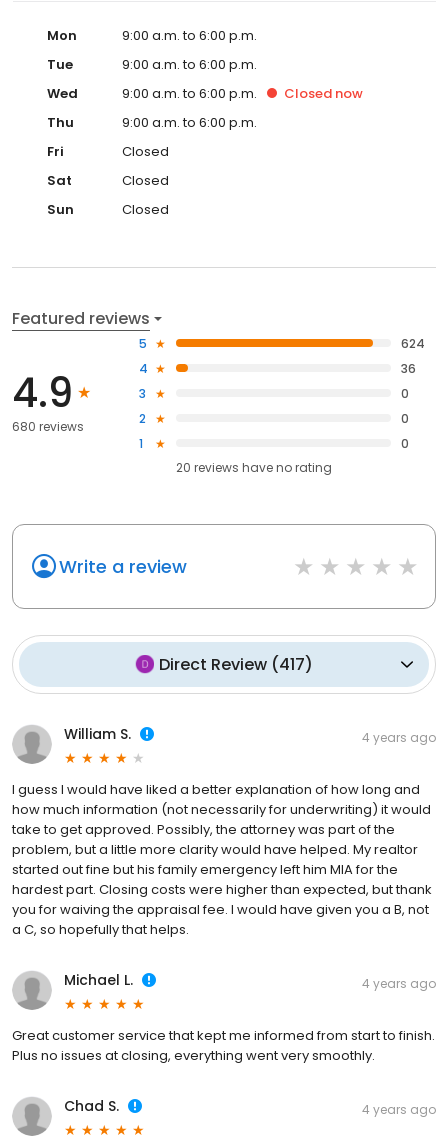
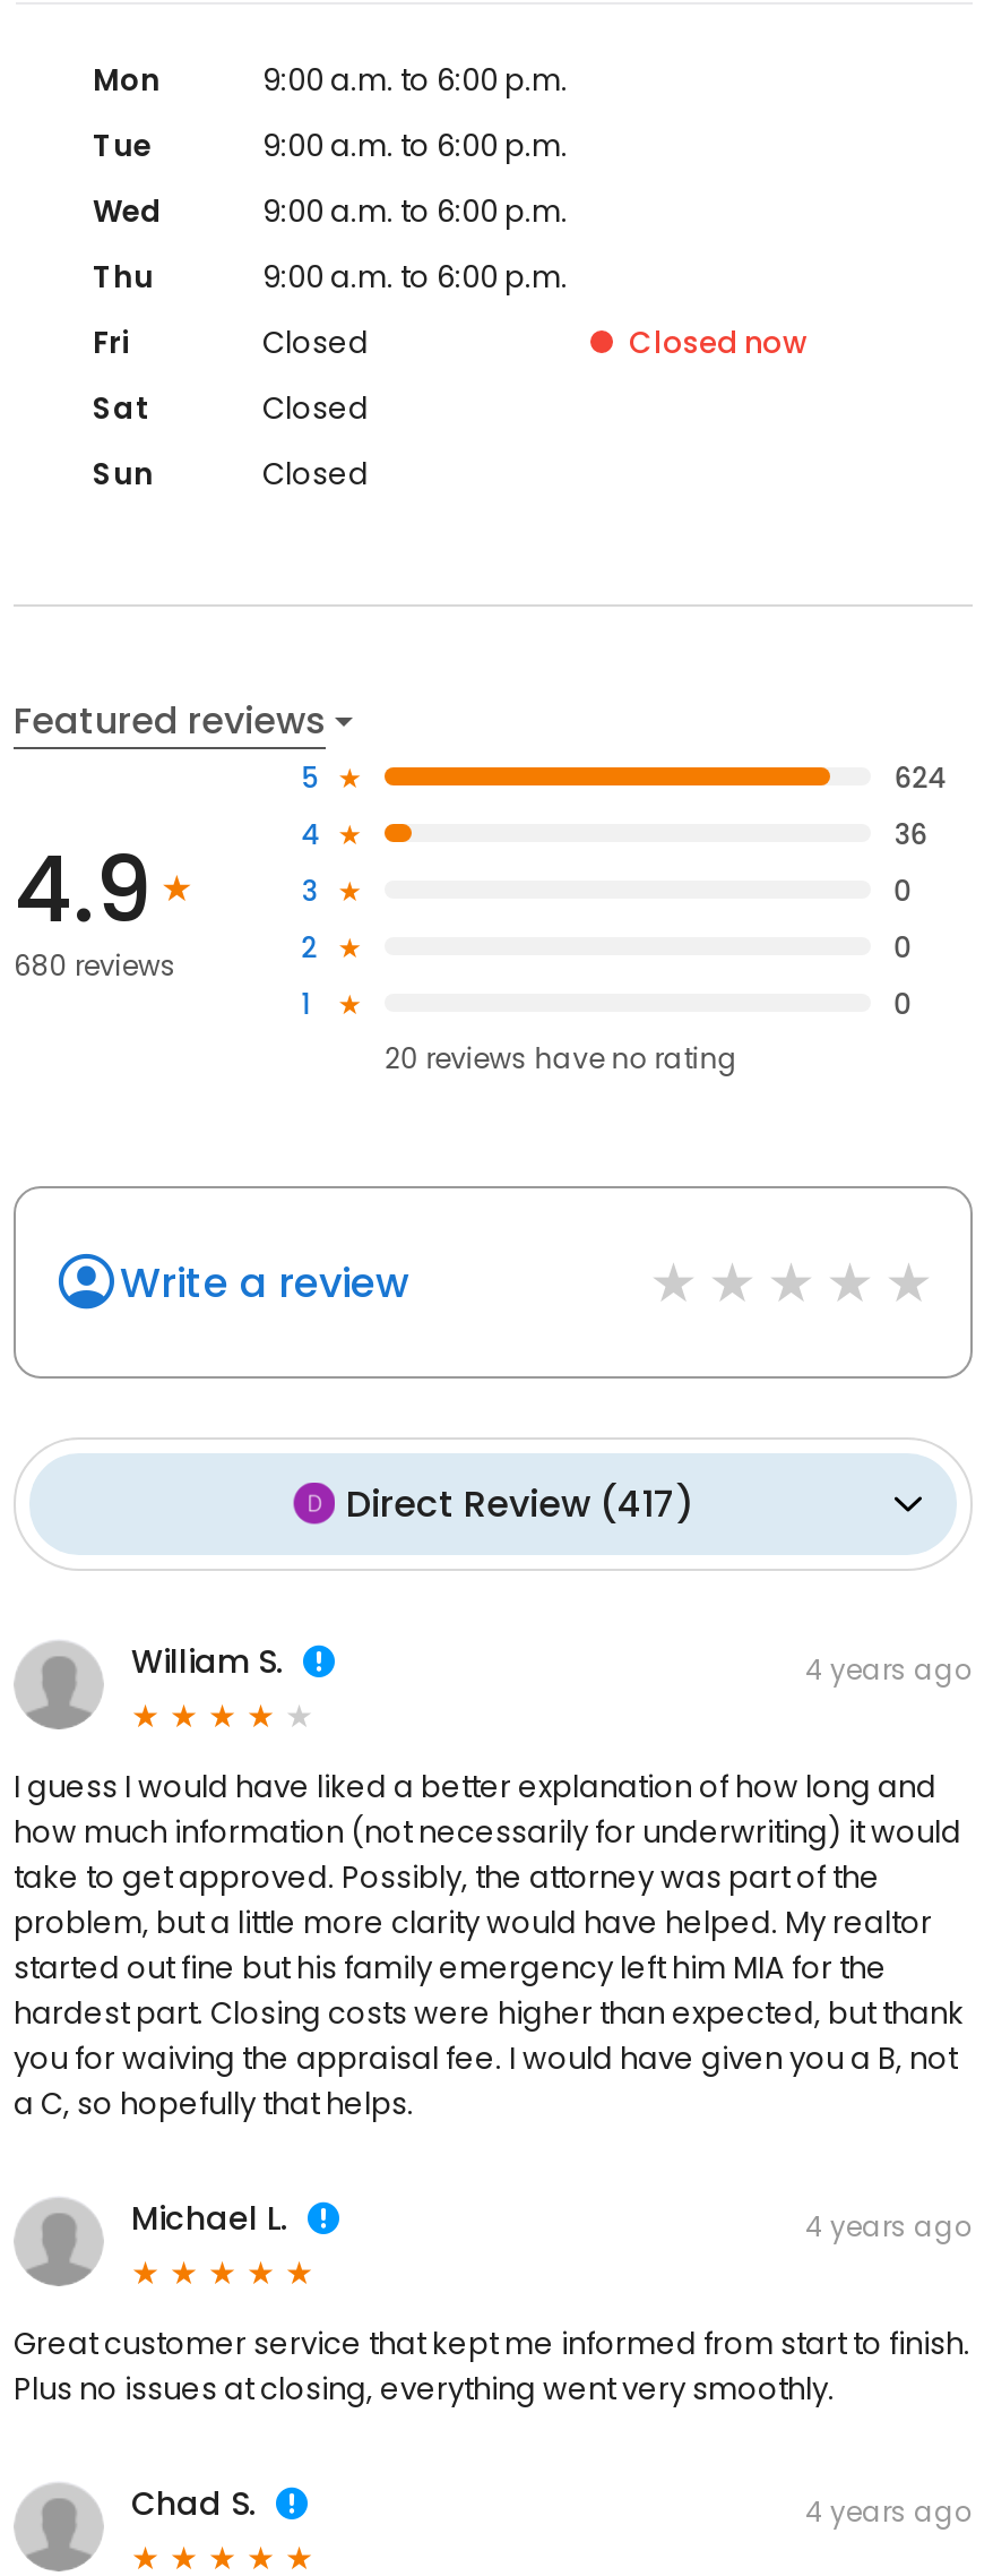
moved down: Closed now
